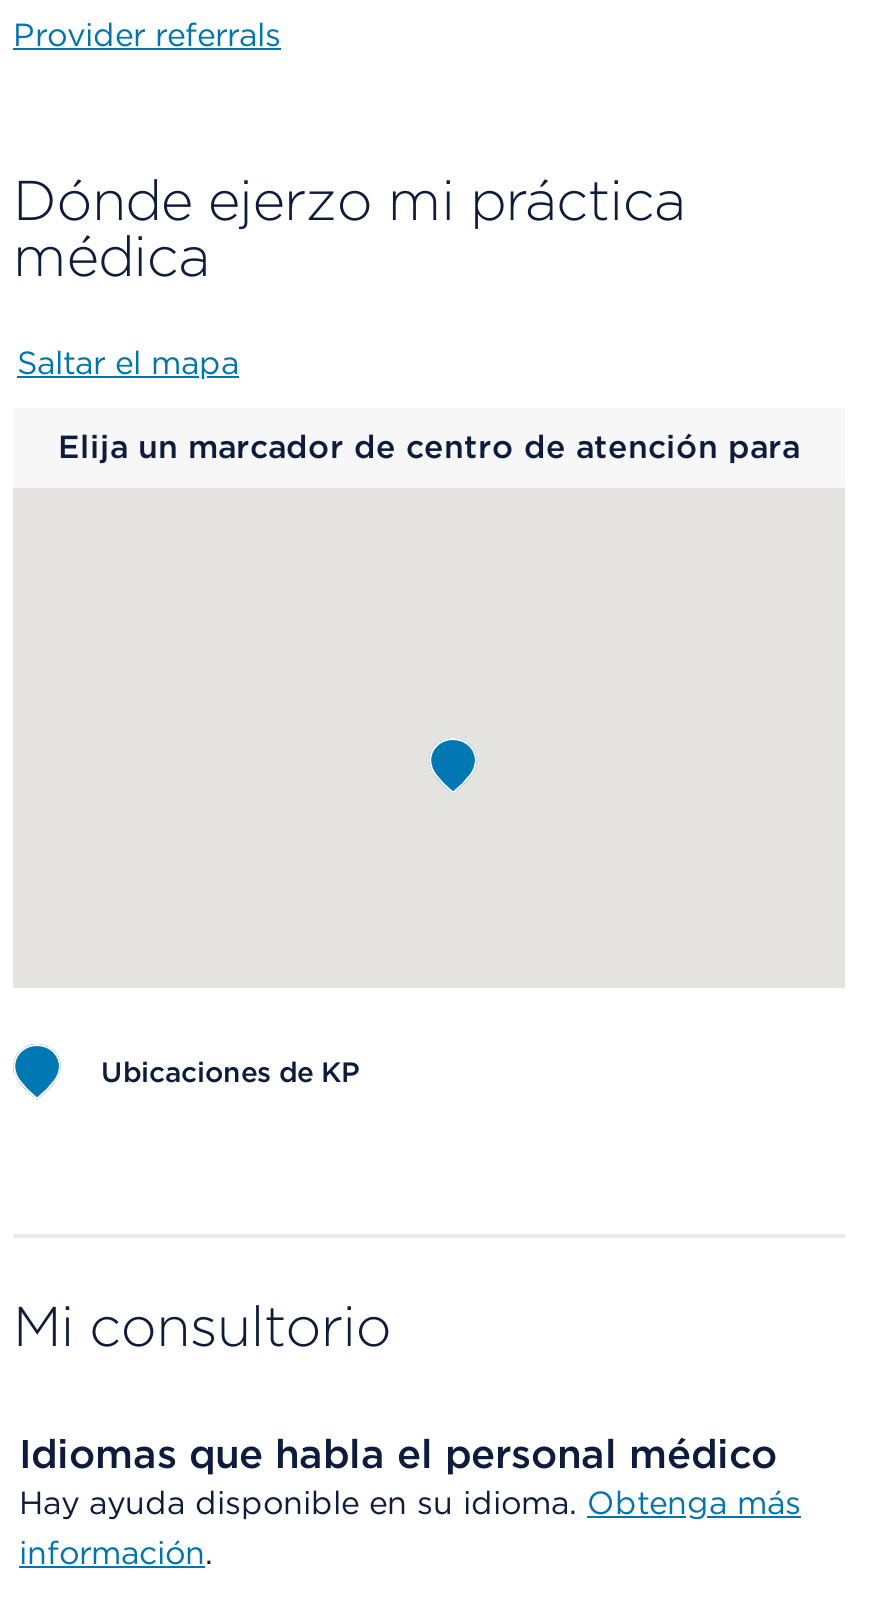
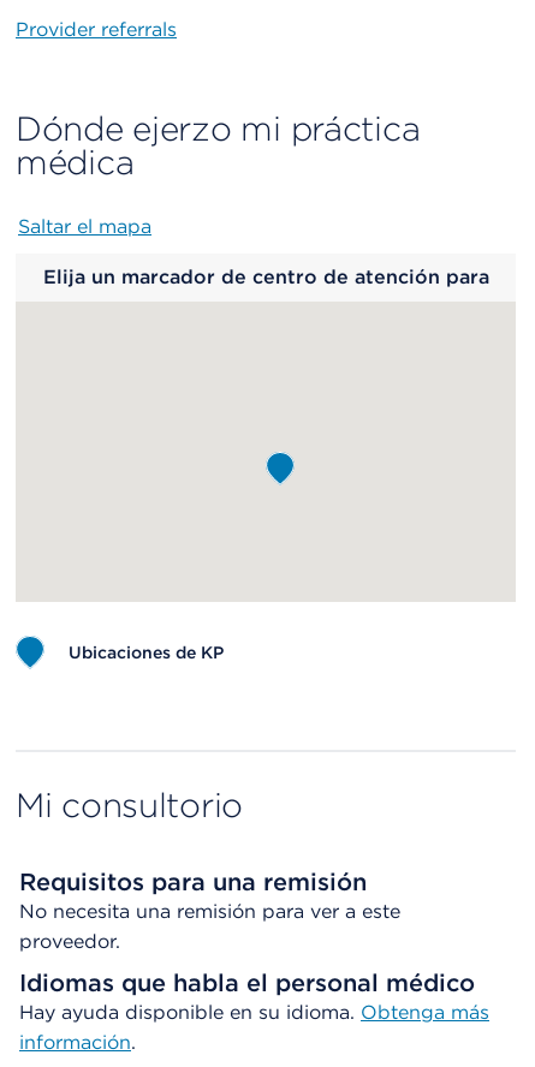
+ Requisitos para una remisión
+ No necesita una remisión para ver a este
+ proveedor.
